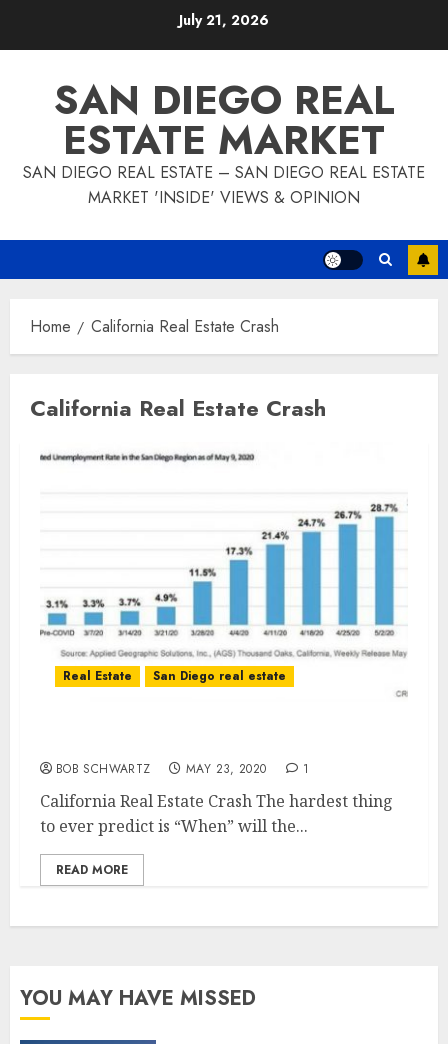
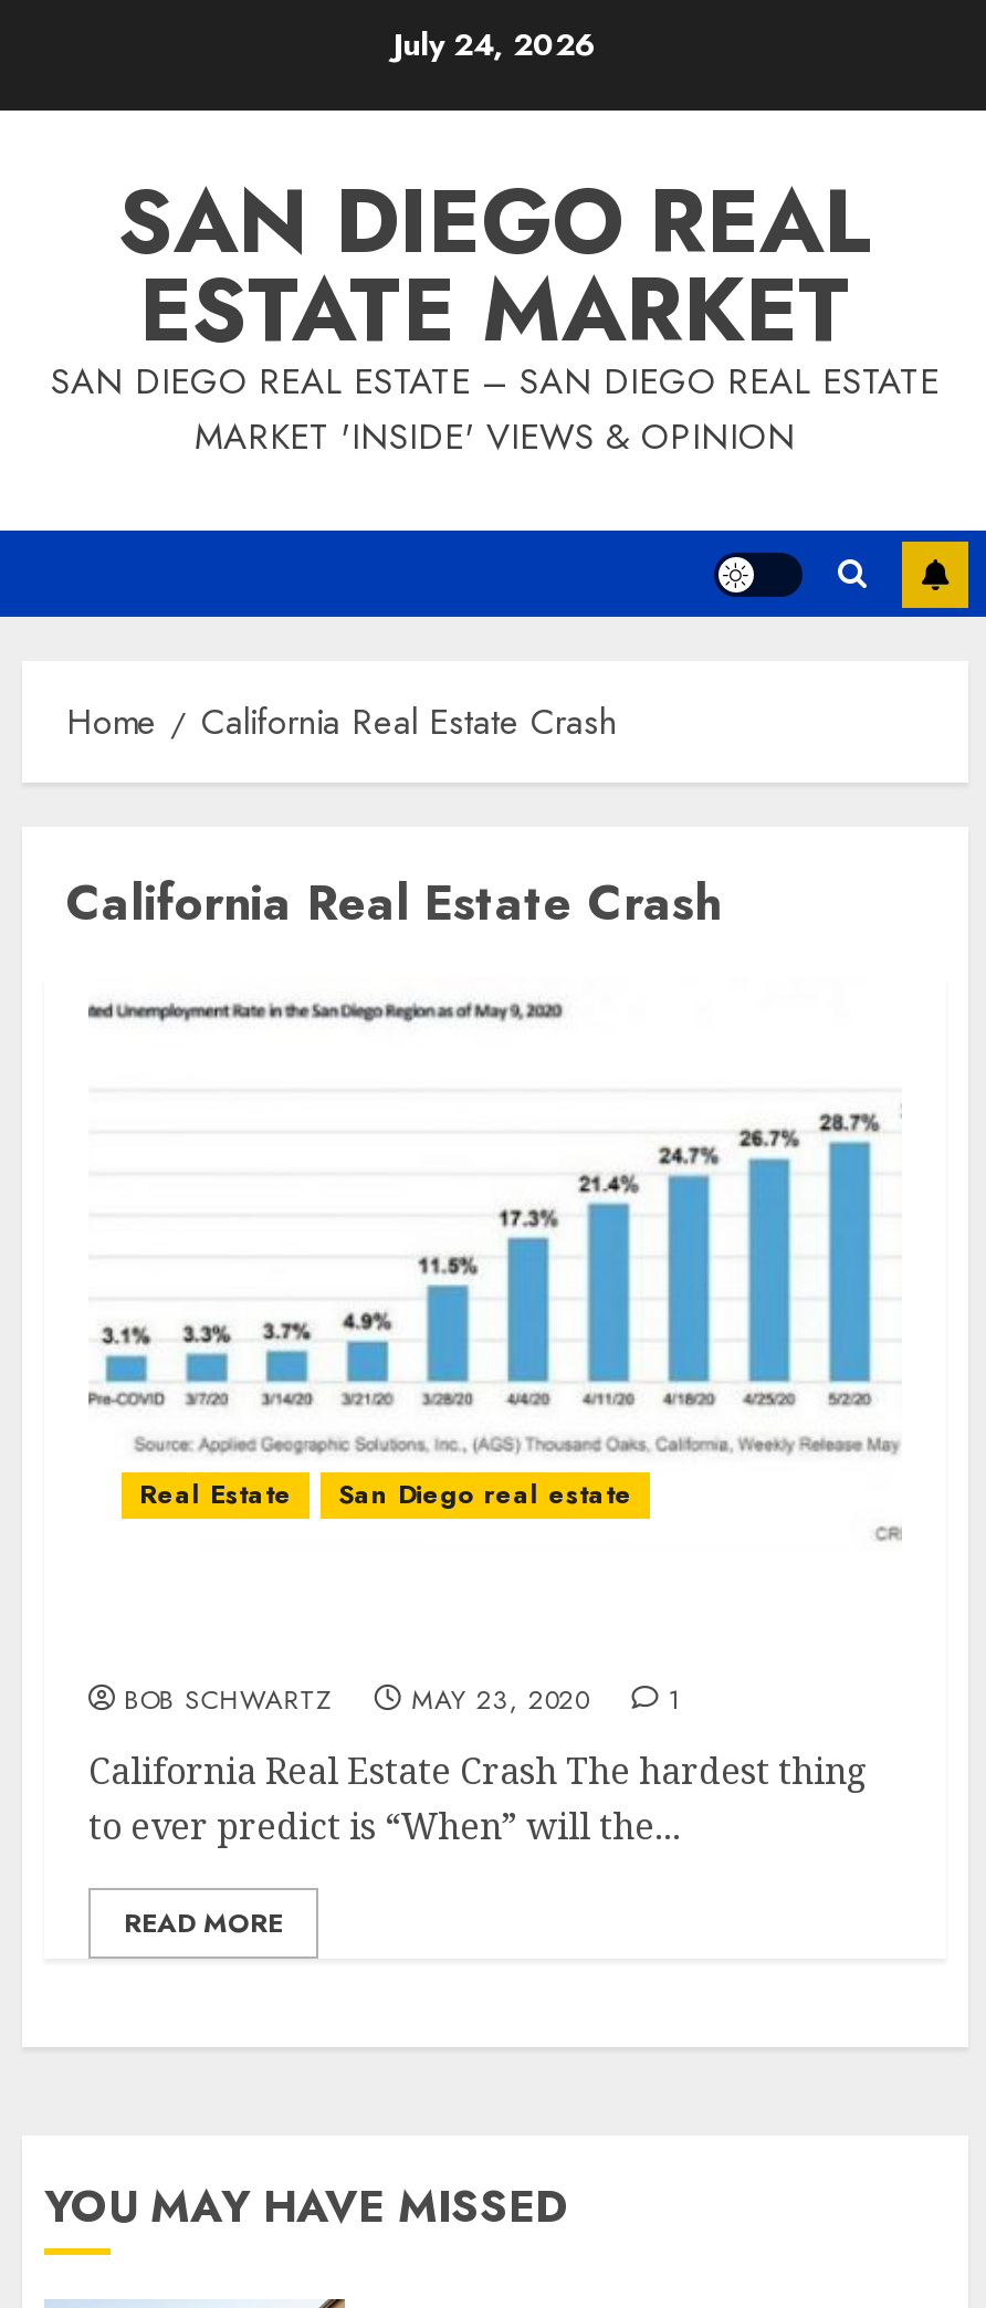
- July 21, 2026
+ July 24, 2026
